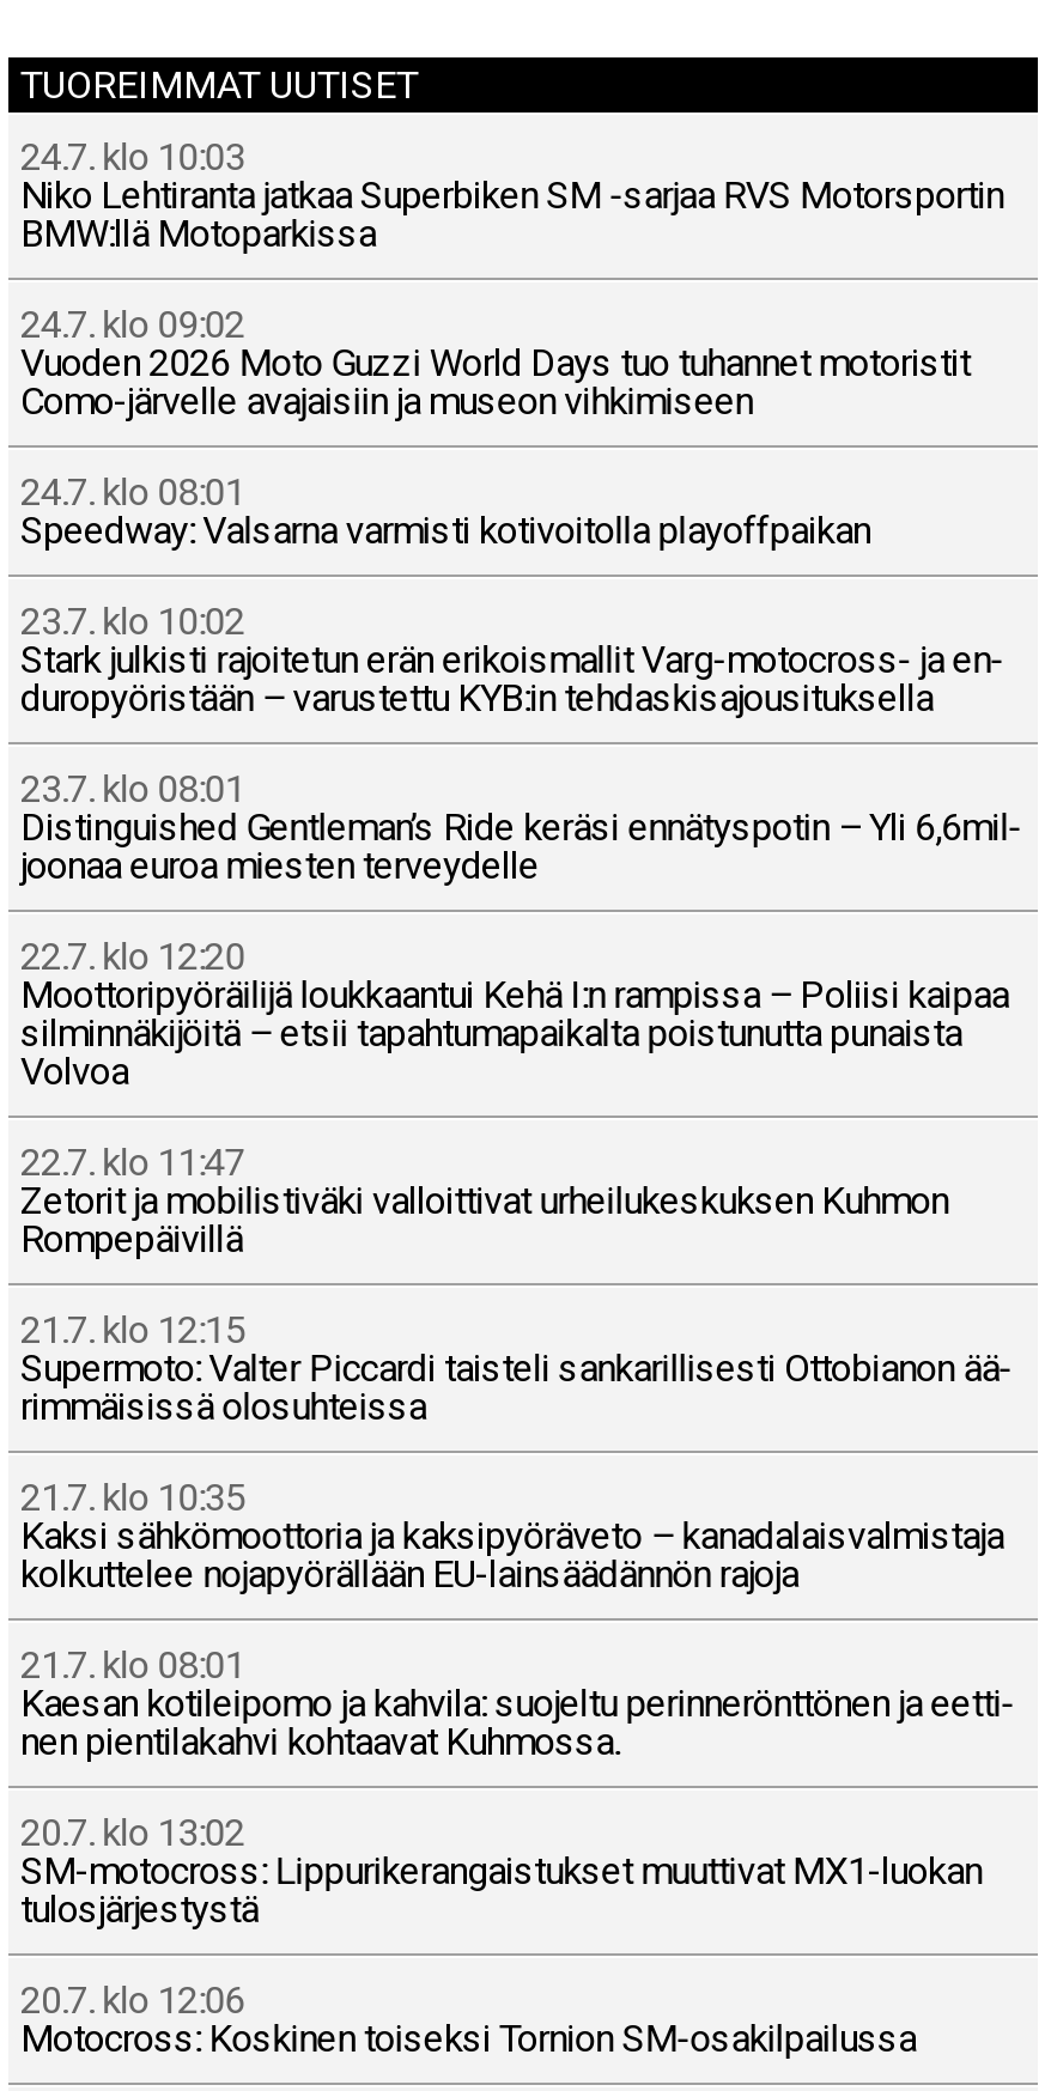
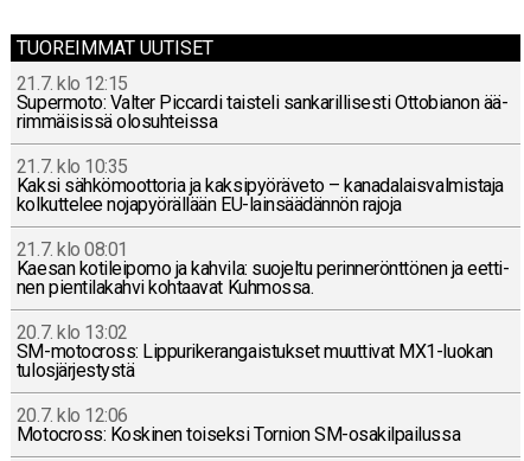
- 24.7. klo 10:03
- Niko Lehtiranta jatkaa Superbiken SM -sarjaa RVS Motorsportin
- BMW:llä Motoparkissa
- 24.7. klo 09:02
- Vuoden 2026 Moto Guzzi World Days tuo tuhannet motoristit
- Como-järvelle avajaisiin ja museon vihkimiseen
- 24.7. klo 08:01
- Speedway: Valsarna varmisti kotivoitolla playoffpaikan
- 23.7. klo 10:02
- Stark julkisti rajoitetun erän erikoismallit Varg-motocross- ja en
- duropyöristään – varustettu KYB:in tehdaskisajousituksella
- 23.7. klo 08:01
- Distinguished Gentleman’s Ride keräsi ennätyspotin – Yli 6,6mil
- joonaa euroa miesten terveydelle
- 22.7. klo 12:20
- Moottoripyöräilijä loukkaantui Kehä I:n rampissa – Poliisi kaipaa
- silminnäkijöitä – etsii tapahtumapaikalta poistunutta punaista
- Volvoa
- 22.7. klo 11:47
- Zetorit ja mobilistiväki valloittivat urheilukeskuksen Kuhmon
- Rompepäivillä
